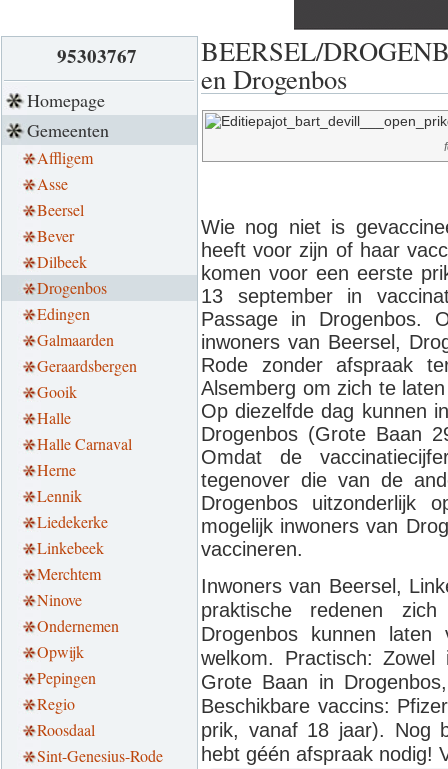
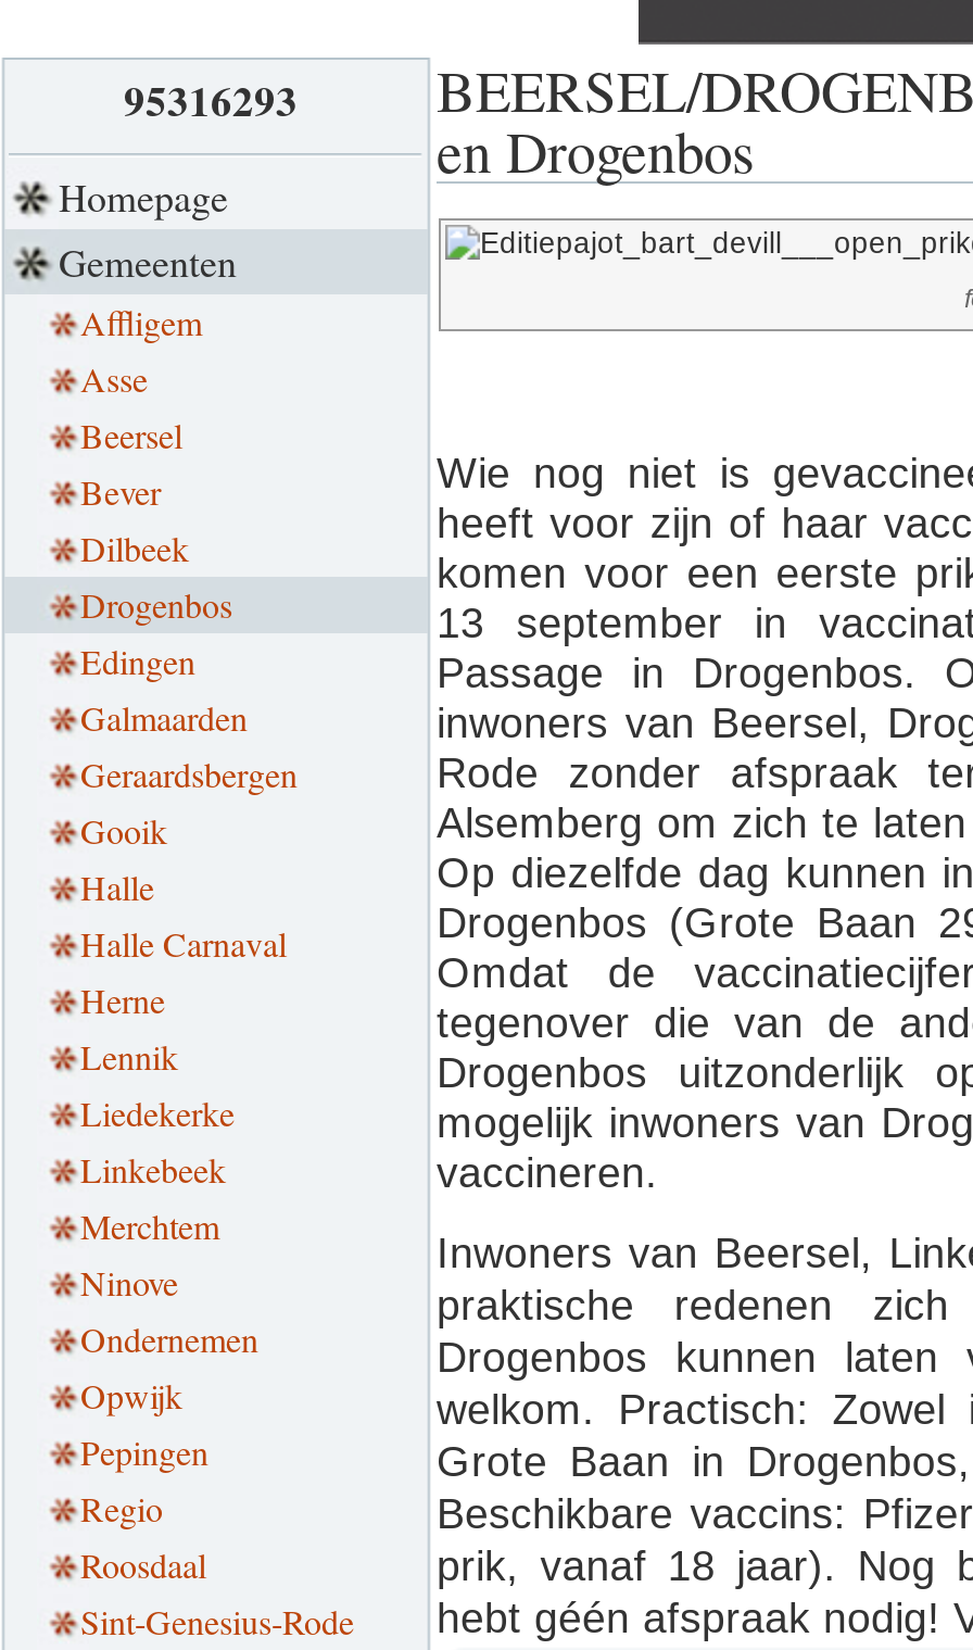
- 95303767
+ 95316293
